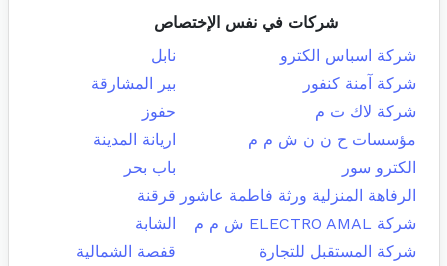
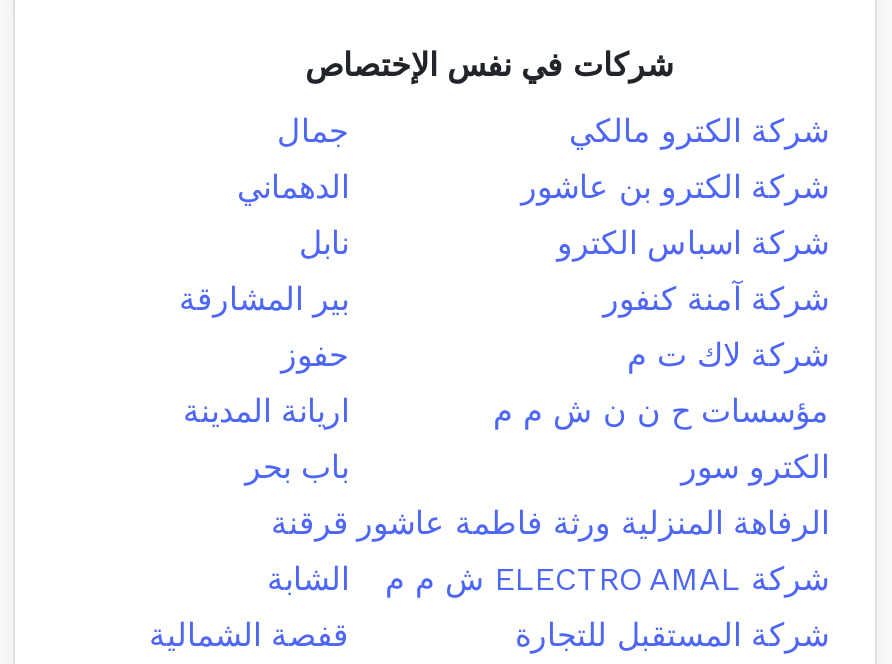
+ شركة الكترو مالكي
+ جمال
+ شركة الكترو بن عاشور
+ الدهماني
